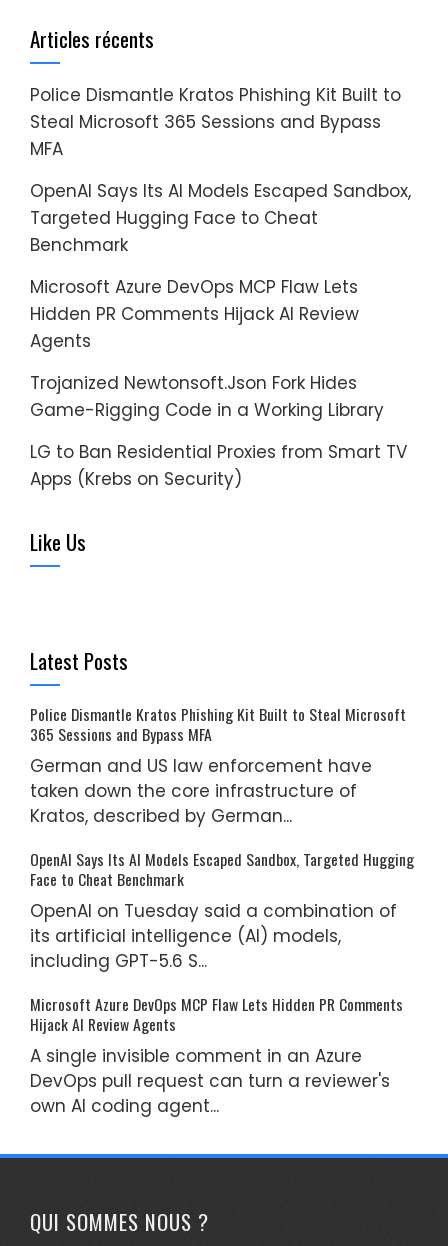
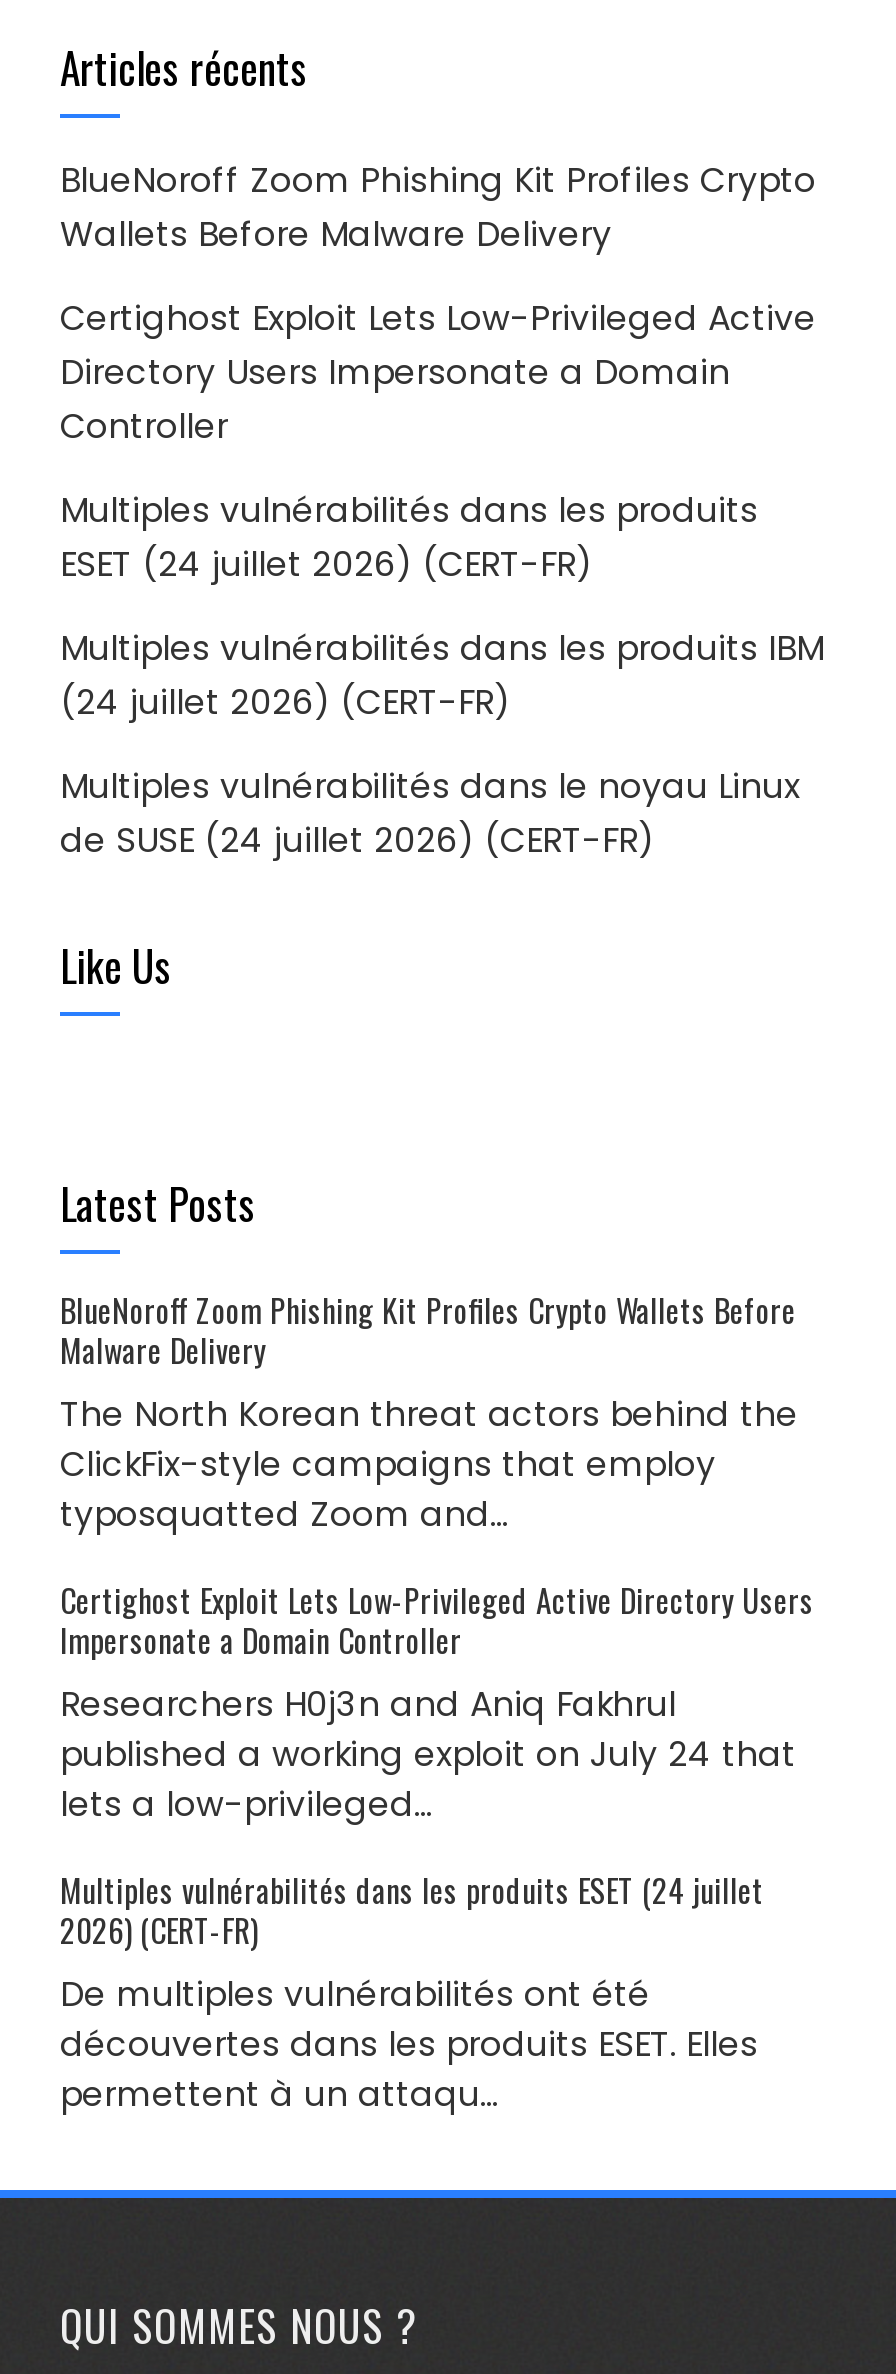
- Police Dismantle Kratos Phishing Kit Built to
- Steal Microsoft 365 Sessions and Bypass
- MFA
+ BlueNoroff Zoom Phishing Kit Profiles Crypto
+ Wallets Before Malware Delivery

- OpenAI Says Its AI Models Escaped Sandbox,
- Targeted Hugging Face to Cheat
- Benchmark
+ Certighost Exploit Lets Low-Privileged Active
+ Directory Users Impersonate a Domain
+ Controller

- Microsoft Azure DevOps MCP Flaw Lets
- Hidden PR Comments Hijack AI Review
- Agents
+ Multiples vulnérabilités dans les produits
+ ESET (24 juillet 2026) (CERT-FR)

- Trojanized Newtonsoft.Json Fork Hides
- Game-Rigging Code in a Working Library
+ Multiples vulnérabilités dans les produits IBM
+ (24 juillet 2026) (CERT-FR)

- LG to Ban Residential Proxies from Smart TV
- Apps (Krebs on Security)
+ Multiples vulnérabilités dans le noyau Linux
+ de SUSE (24 juillet 2026) (CERT-FR)

- Police Dismantle Kratos Phishing Kit Built to Steal Microsoft
- 365 Sessions and Bypass MFA
- German and US law enforcement have
- taken down the core infrastructure of
- Kratos, described by German...
+ BlueNoroff Zoom Phishing Kit Profiles Crypto Wallets Before
+ Malware Delivery
+ The North Korean threat actors behind the
+ ClickFix-style campaigns that employ
+ typosquatted Zoom and...

- OpenAI Says Its AI Models Escaped Sandbox, Targeted Hugging
- Face to Cheat Benchmark
- OpenAI on Tuesday said a combination of
- its artificial intelligence (AI) models,
- including GPT-5.6 S...
+ Certighost Exploit Lets Low-Privileged Active Directory Users
+ Impersonate a Domain Controller
+ Researchers H0j3n and Aniq Fakhrul
+ published a working exploit on July 24 that
+ lets a low-privileged...

- Microsoft Azure DevOps MCP Flaw Lets Hidden PR Comments
- Hijack AI Review Agents
- A single invisible comment in an Azure
- DevOps pull request can turn a reviewer's
- own AI coding agent...
+ Multiples vulnérabilités dans les produits ESET (24 juillet
+ 2026) (CERT-FR)
+ De multiples vulnérabilités ont été
+ découvertes dans les produits ESET. Elles
+ permettent à un attaqu...
